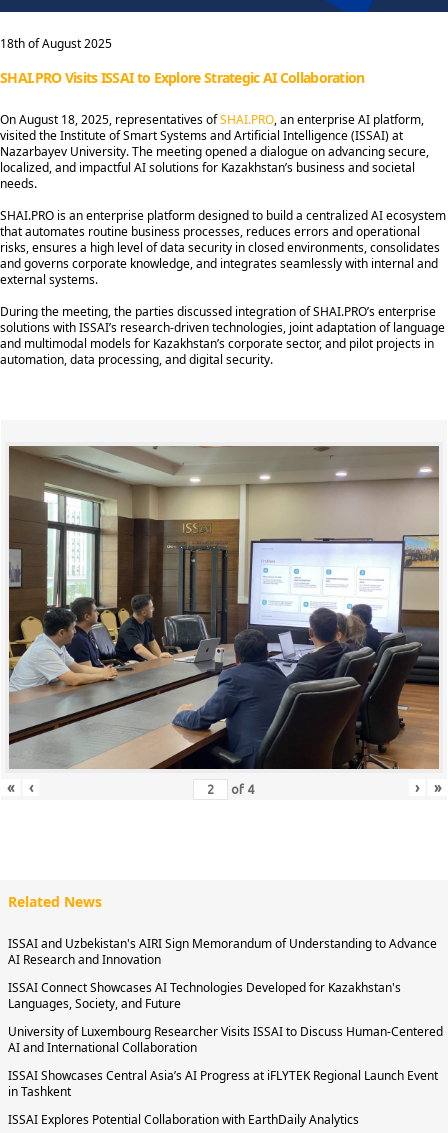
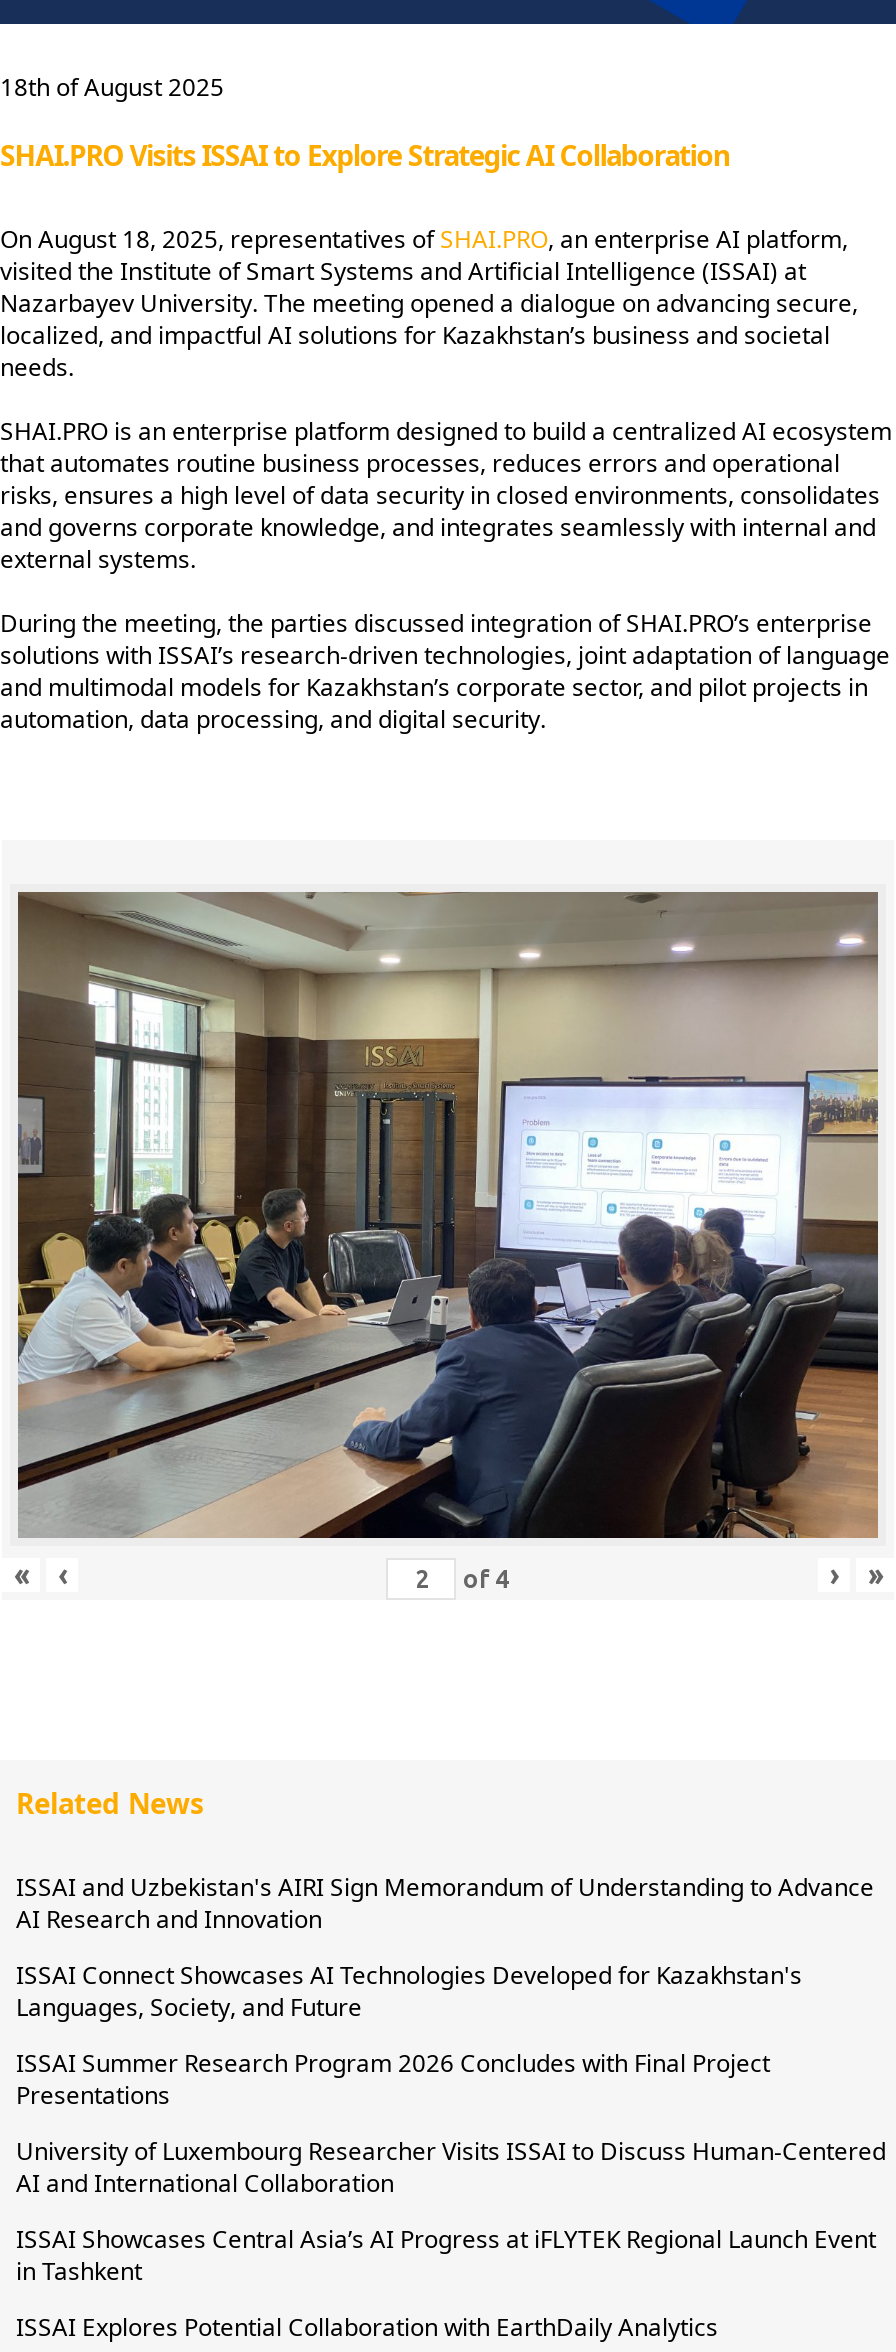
+ ISSAI Summer Research Program 2026 Concludes with Final Project
+ Presentations
